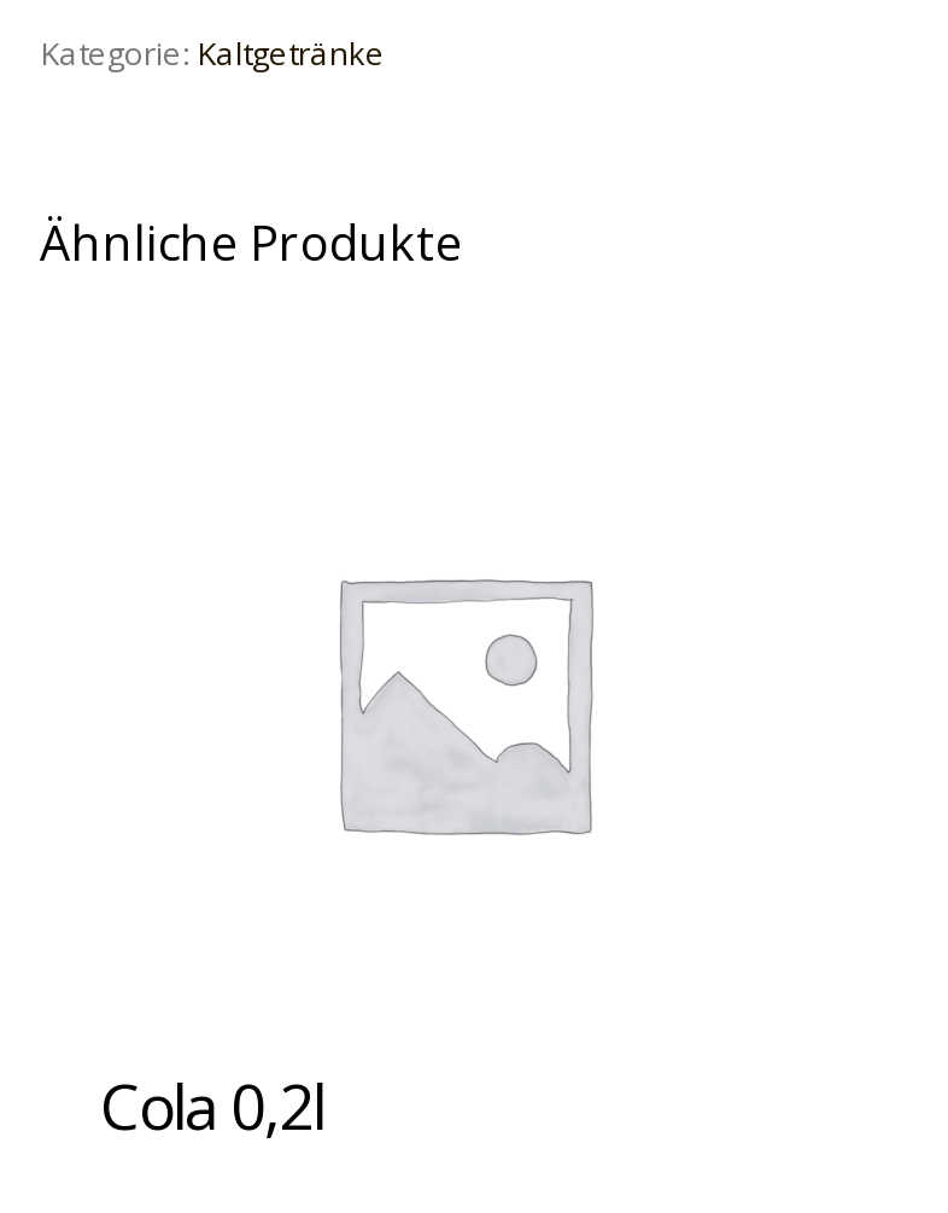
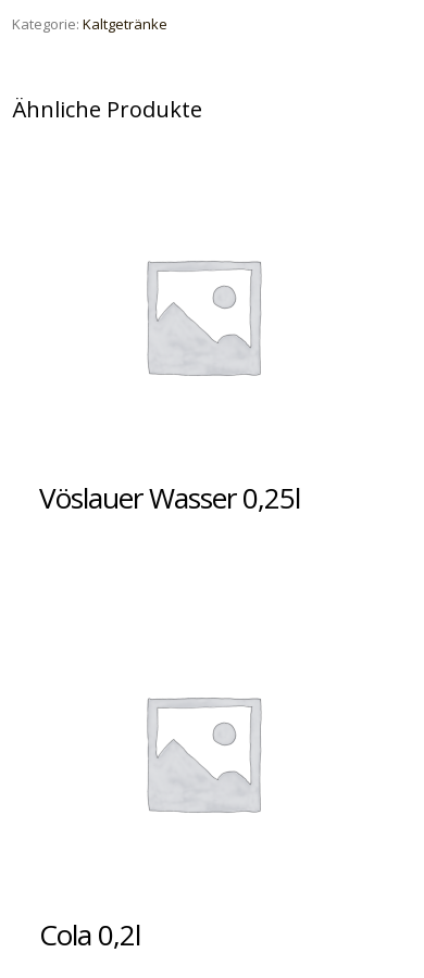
+ Vöslauer Wasser 0,25l
